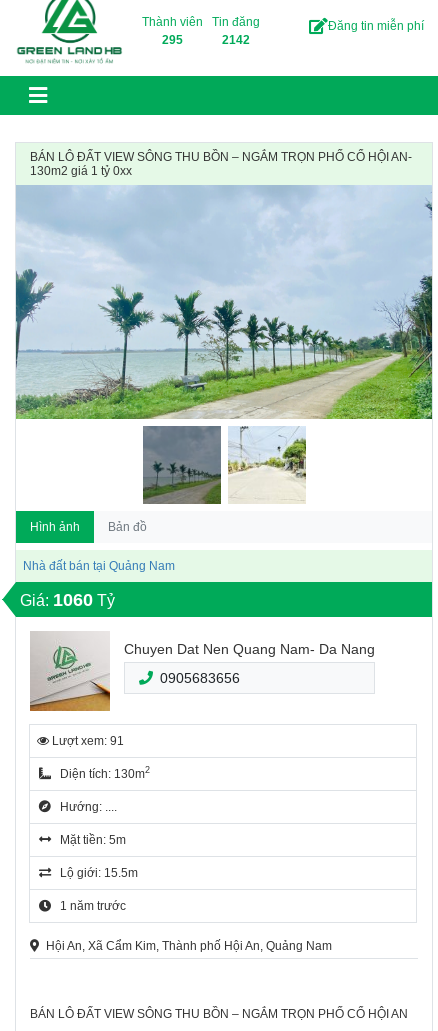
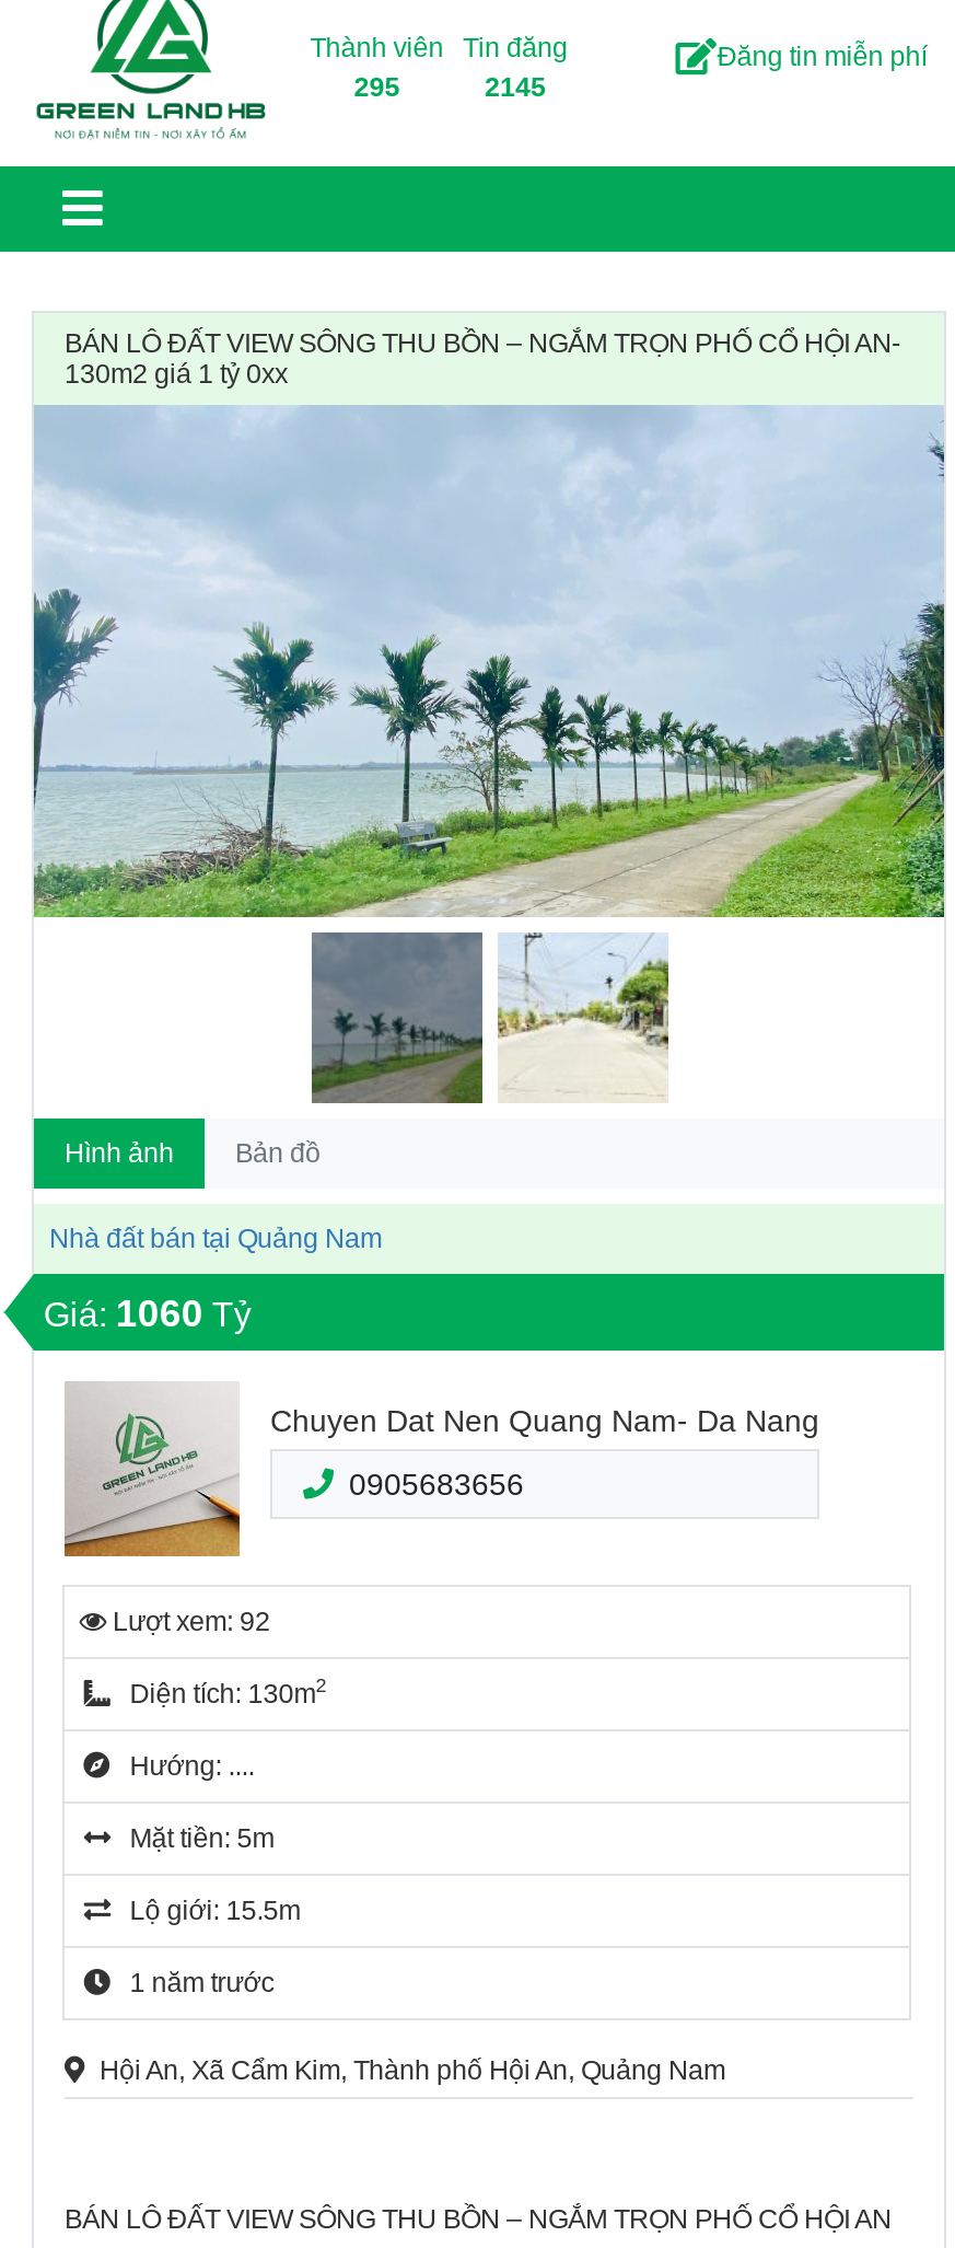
- 2142
+ 2145

- Lượt xem: 91
+ Lượt xem: 92
